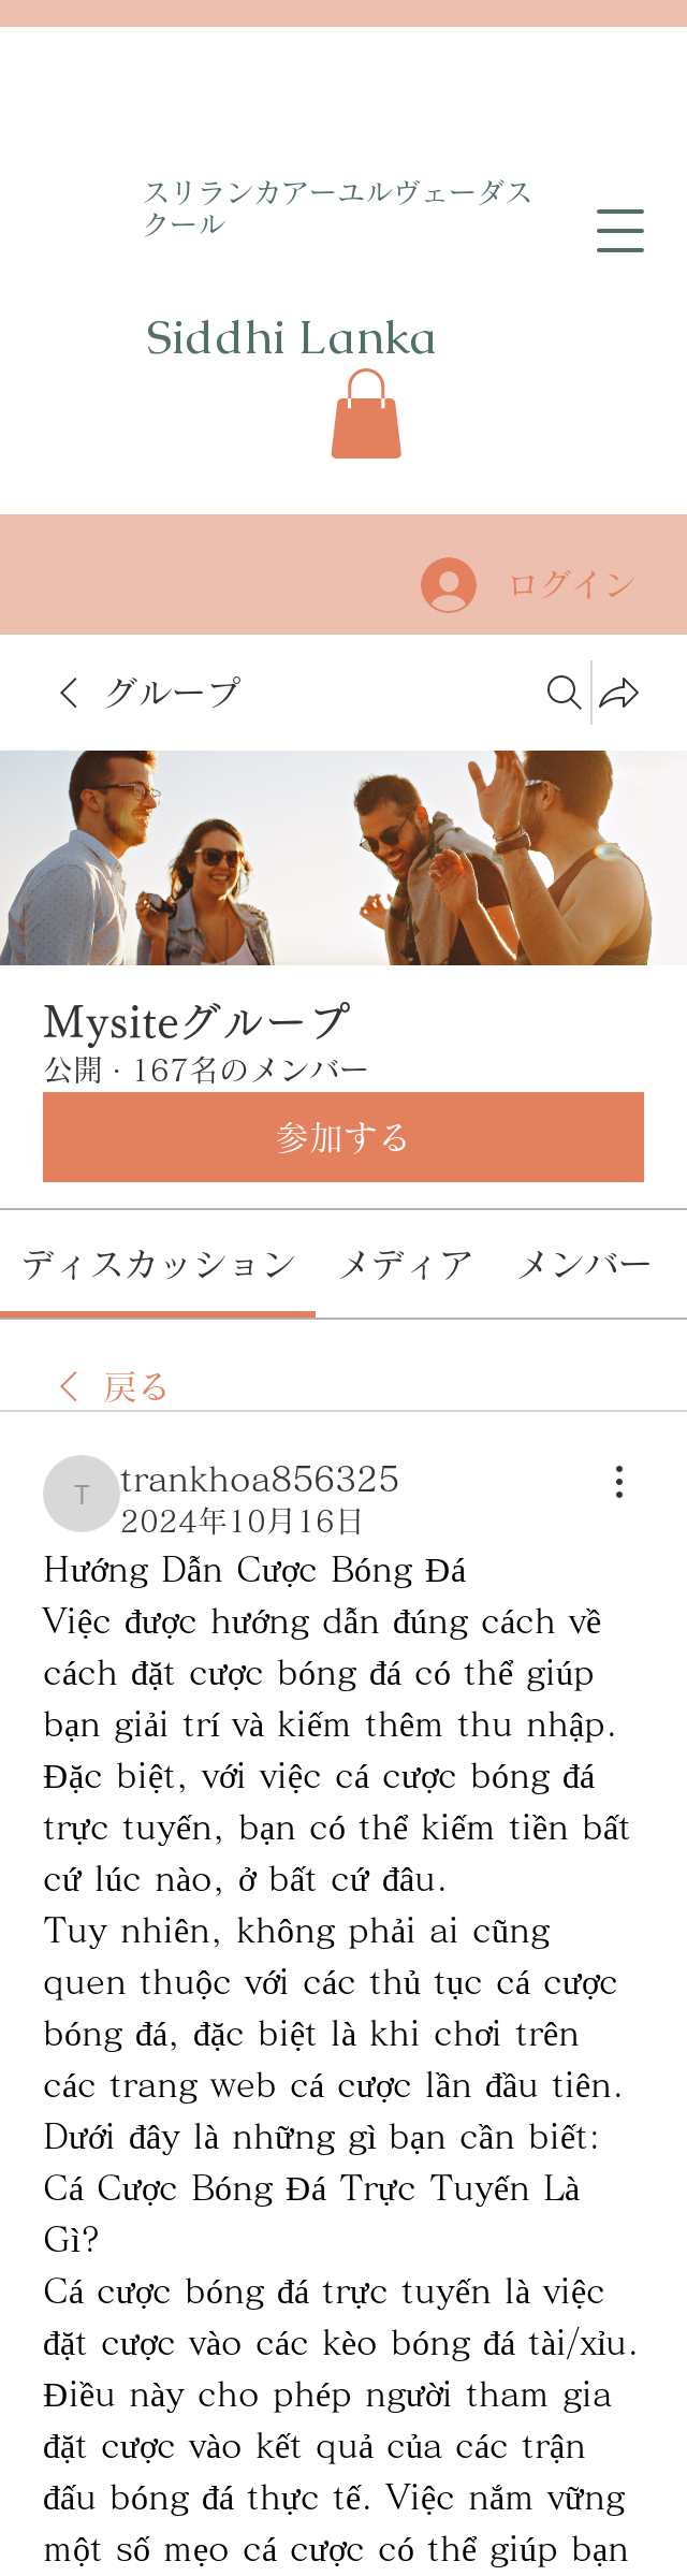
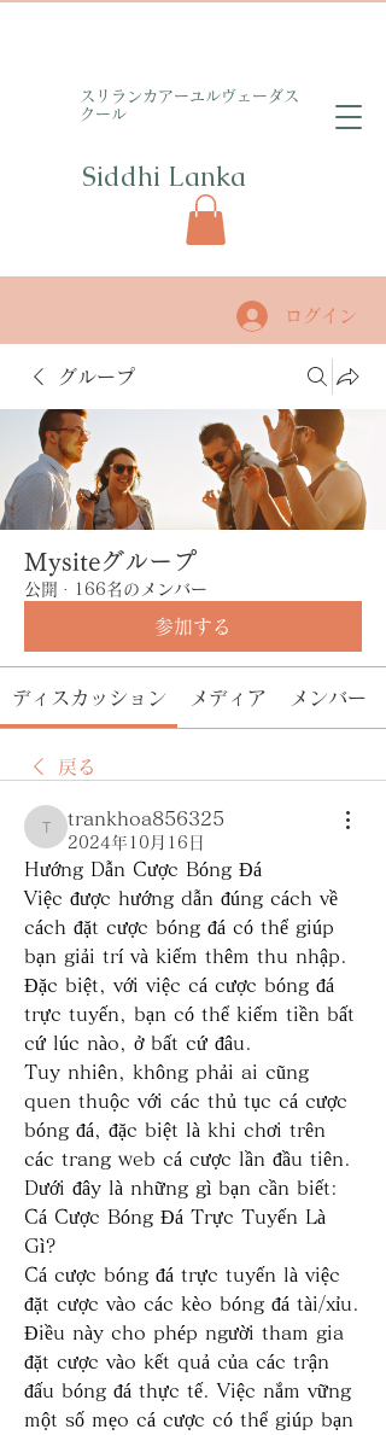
- 公開 · 167名のメンバー
+ 公開 · 166名のメンバー
